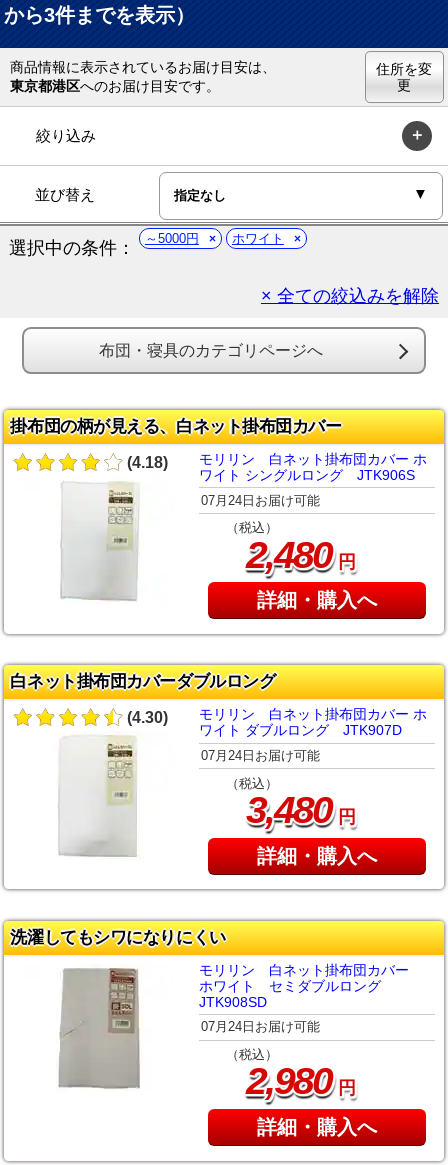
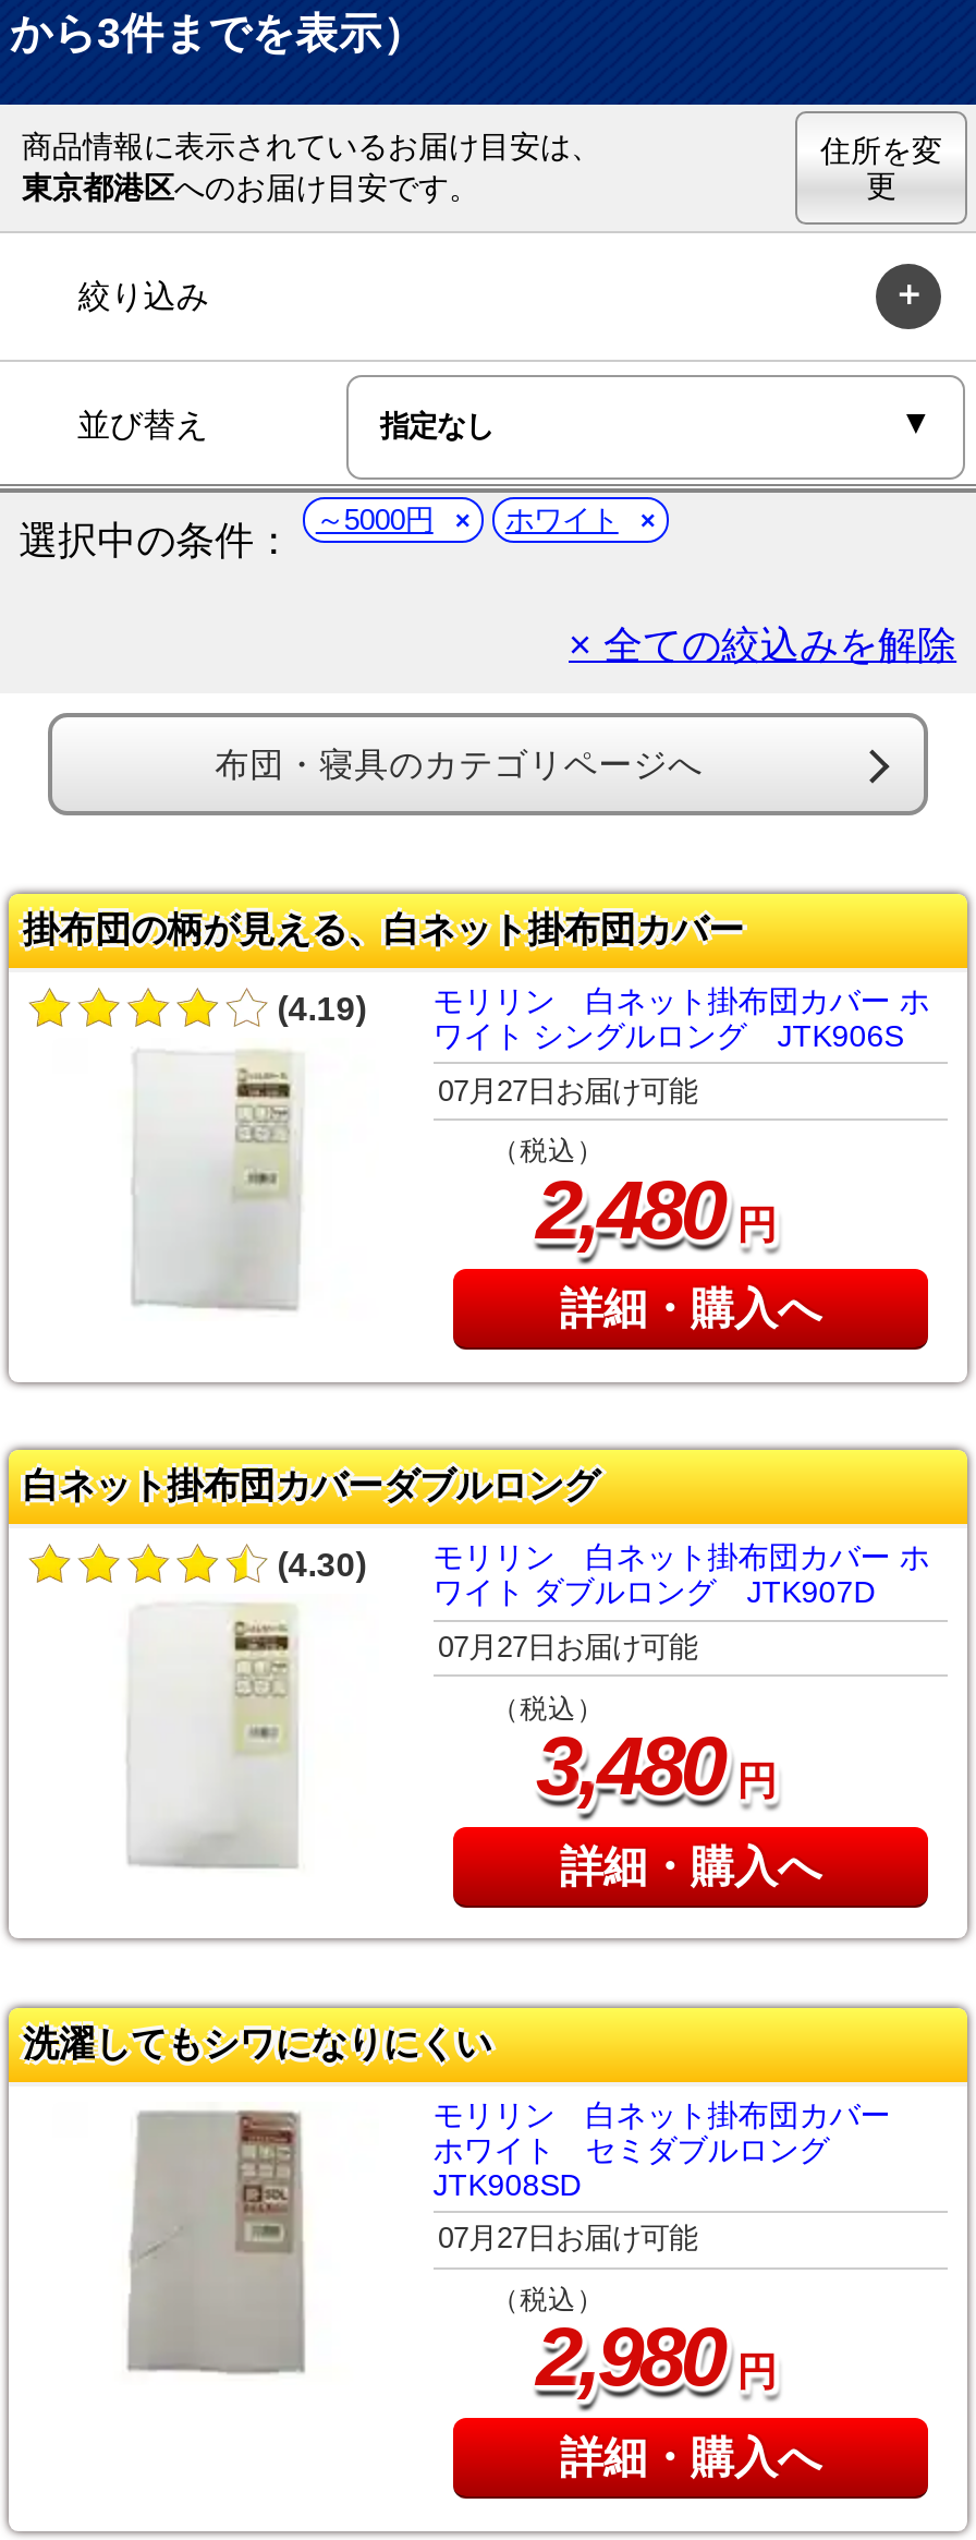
- (4.18) モリリン 白ネット掛布団カバー ホ
+ (4.19) モリリン 白ネット掛布団カバー ホ

- 07月24日お届け可能
+ 07月27日お届け可能

- 07月24日お届け可能
+ 07月27日お届け可能

- 07月24日お届け可能
+ 07月27日お届け可能
